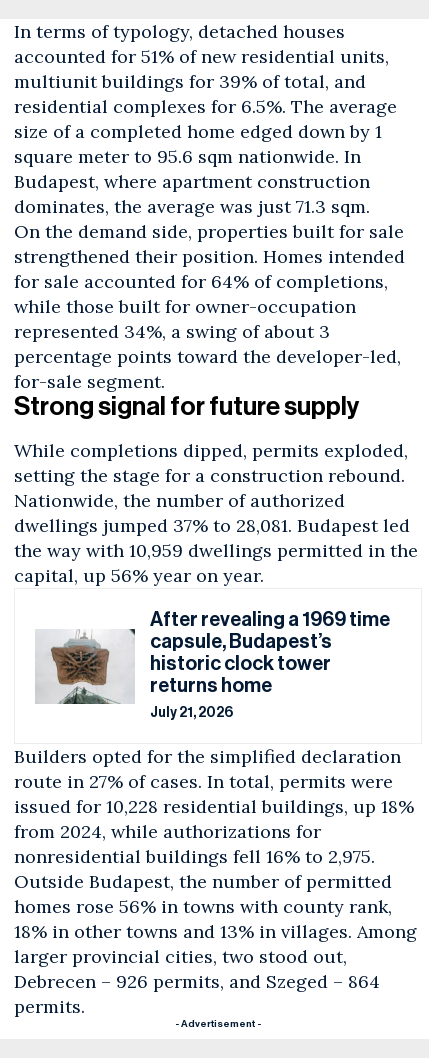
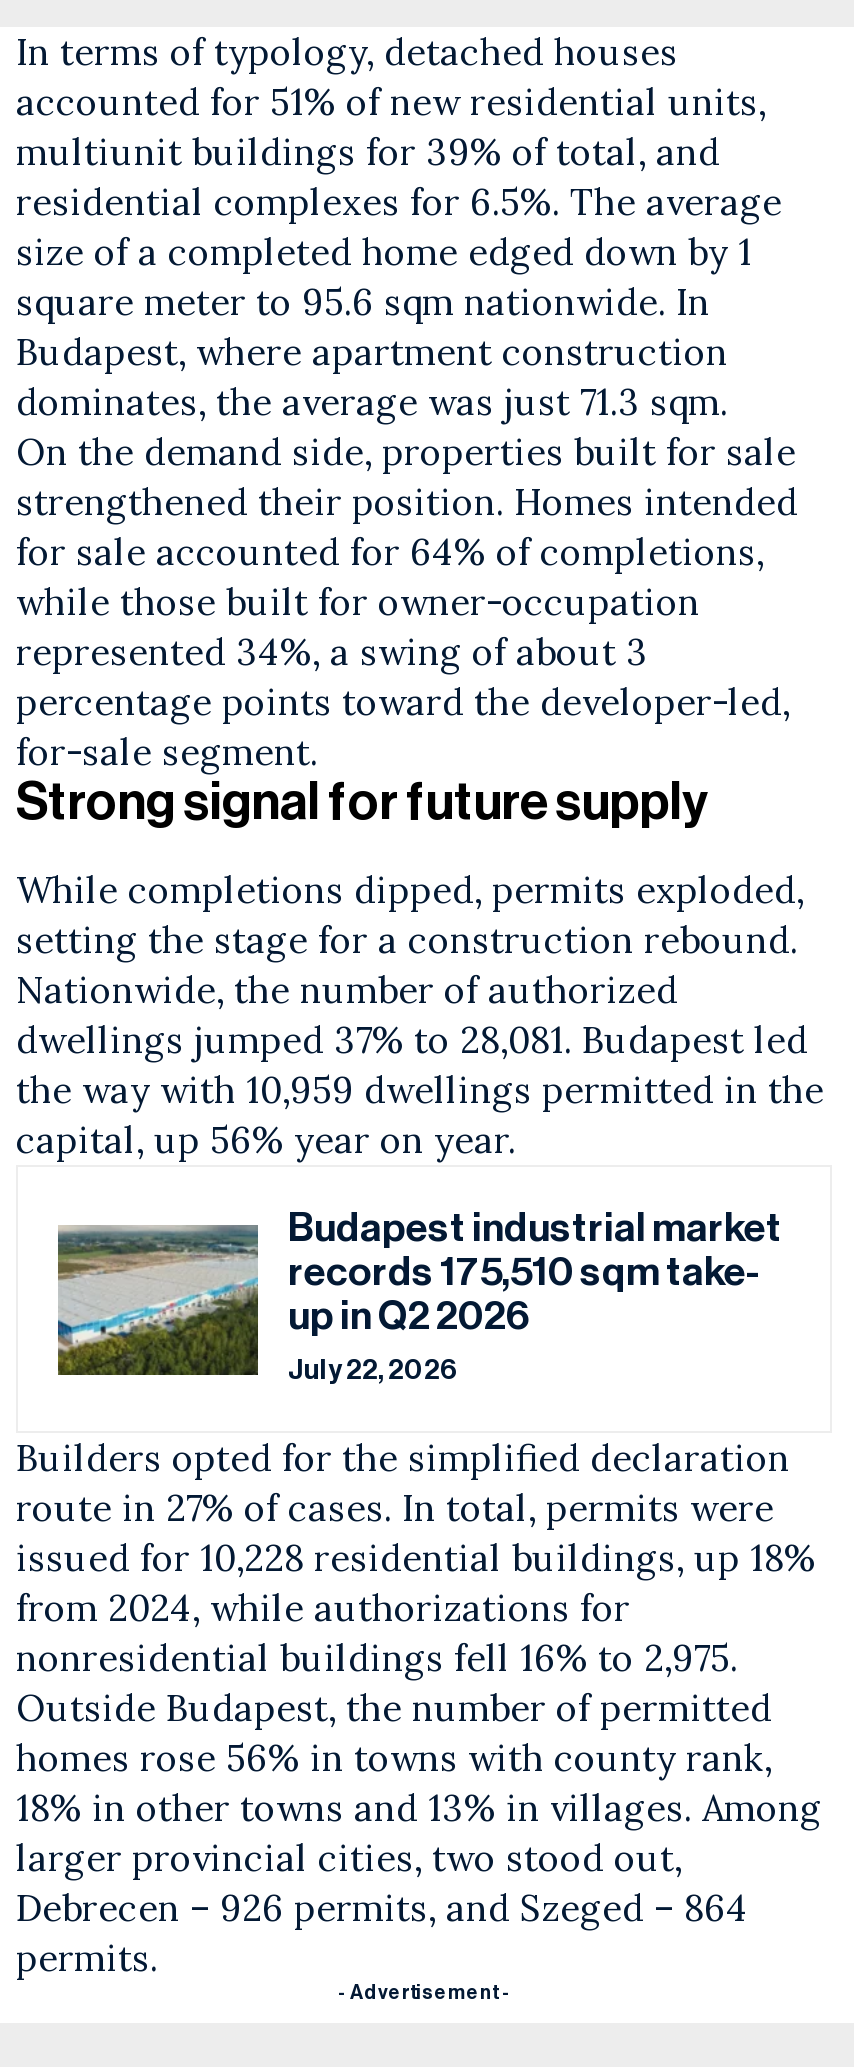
- [image]
- After revealing a 1969 time
- capsule, Budapest’s
- historic clock tower
- returns home
+ [image]
+ Budapest industrial market
+ records 175,510 sqm take-
+ up in Q2 2026

- July 21, 2026
+ July 22, 2026
